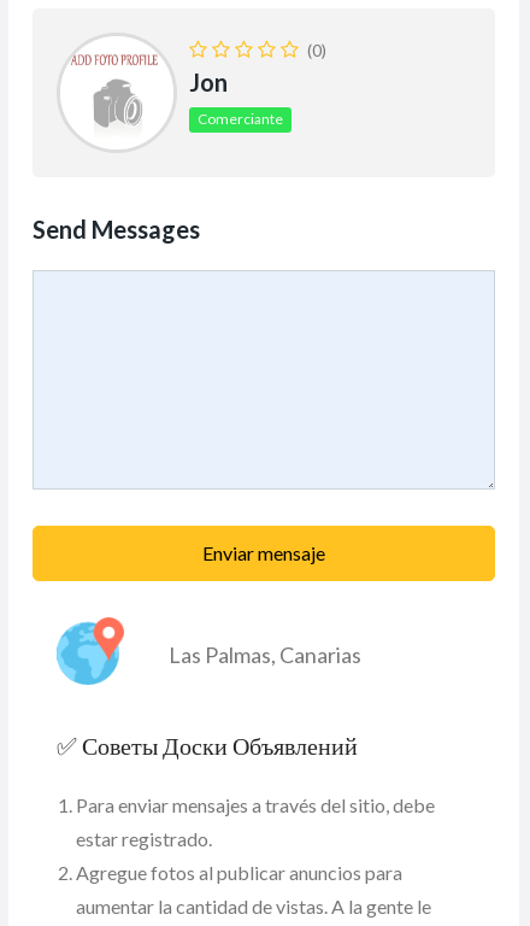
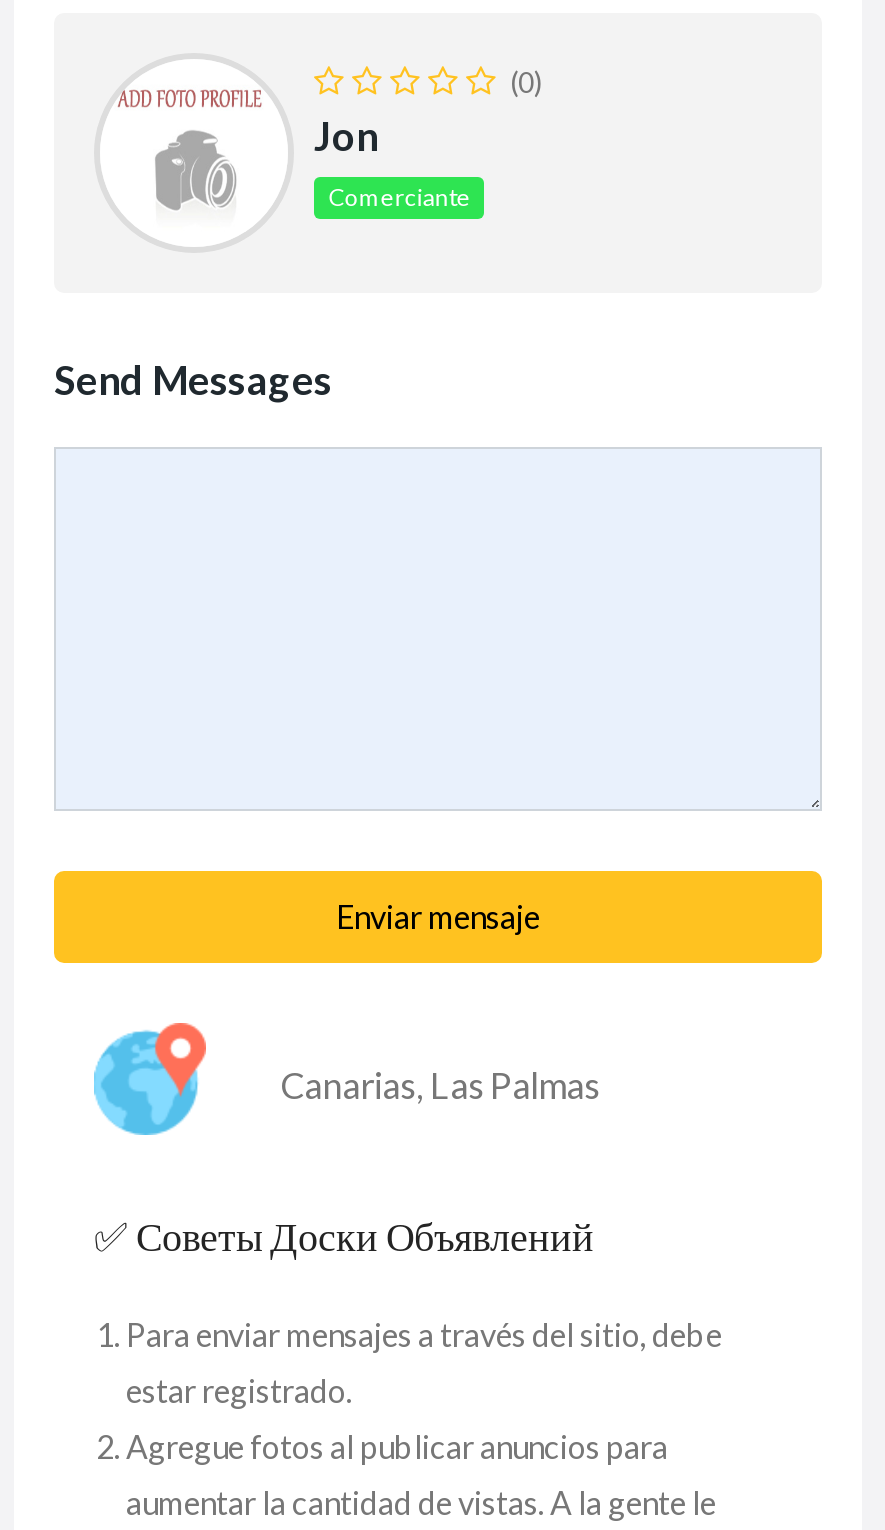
- Las Palmas, Canarias
+ Canarias, Las Palmas
